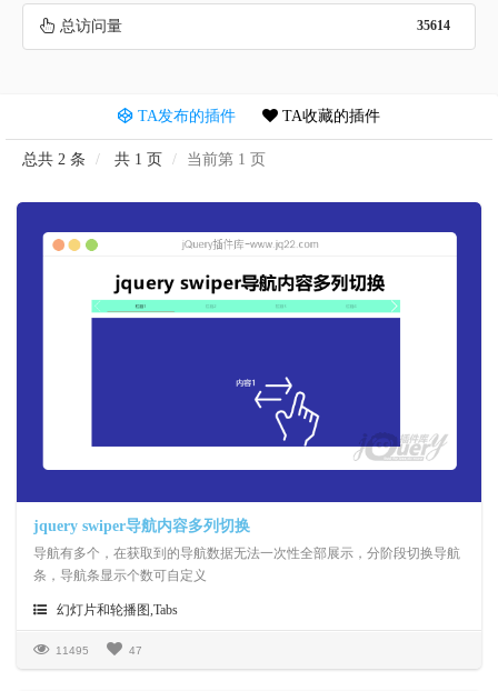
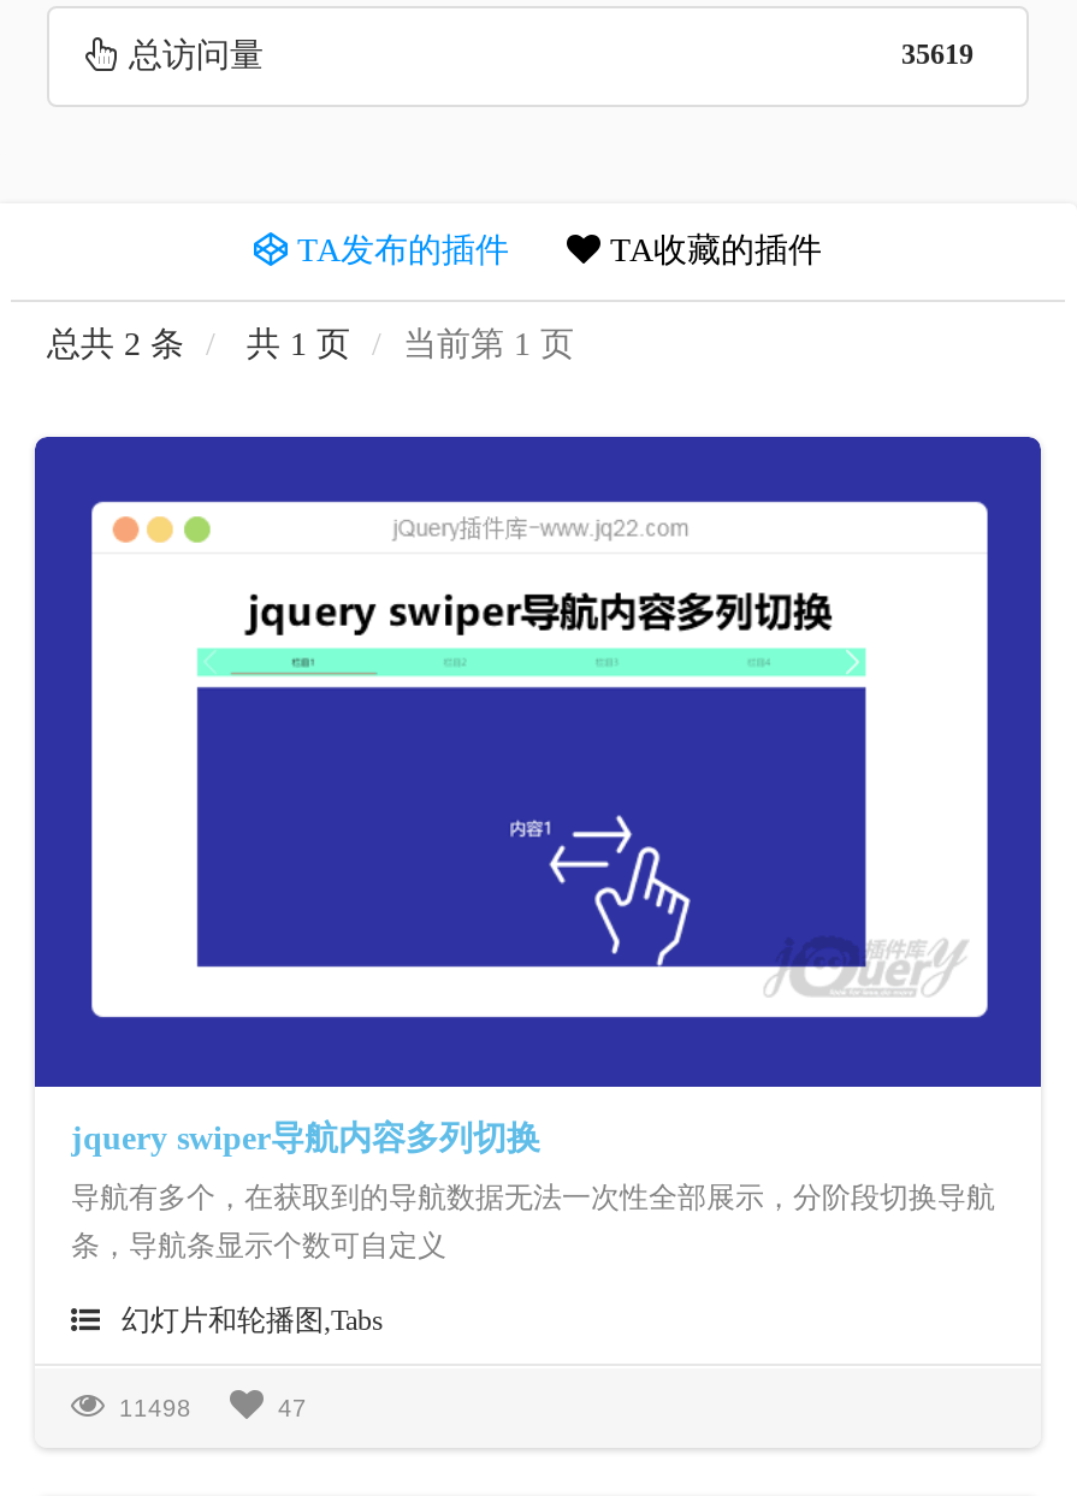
- 35614
+ 35619

- 11495
+ 11498
